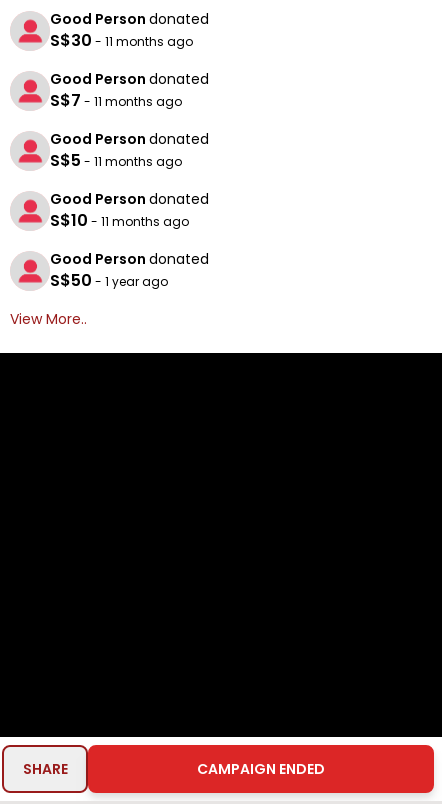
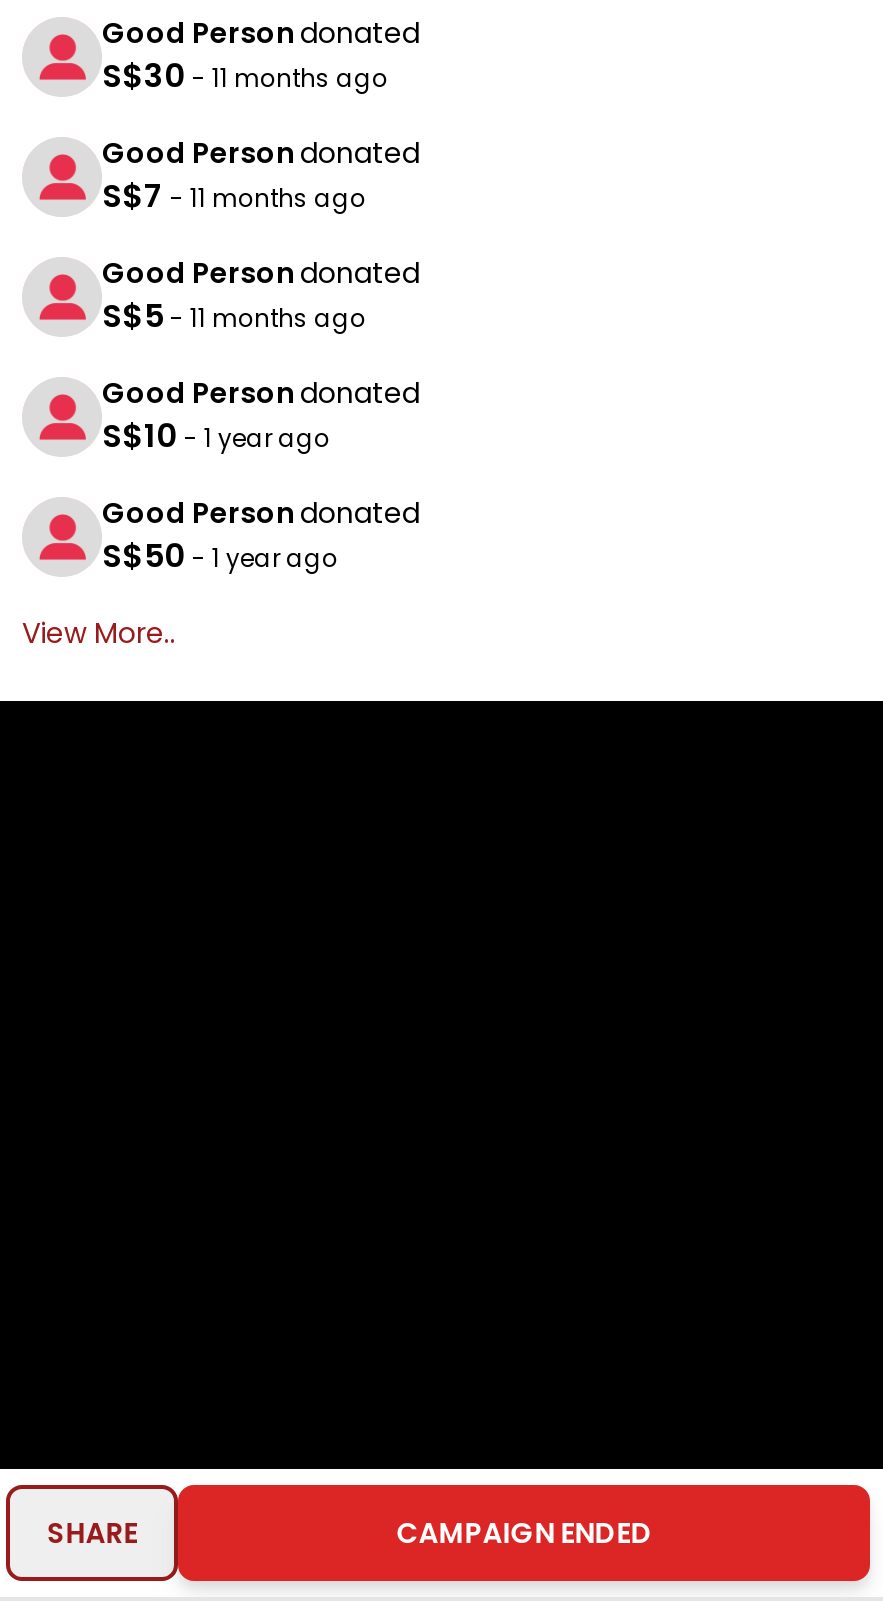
- S$10 - 11 months ago
+ S$10 - 1 year ago
